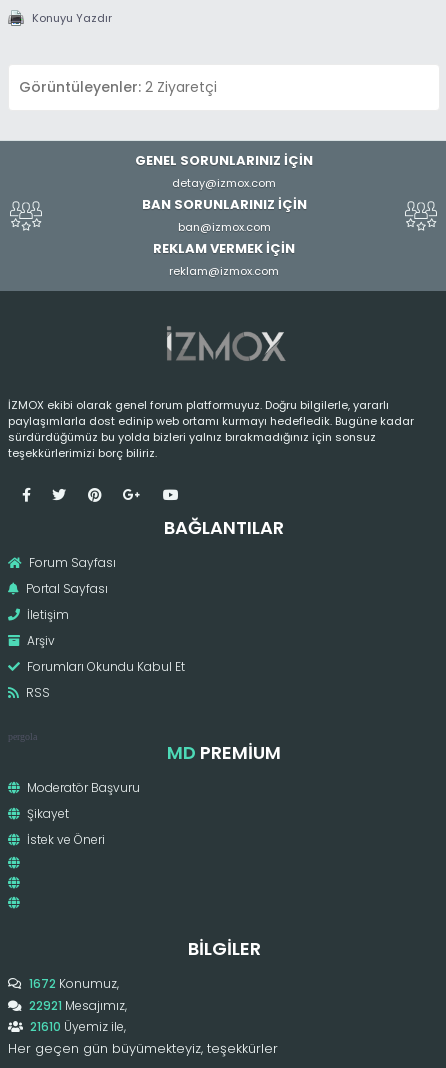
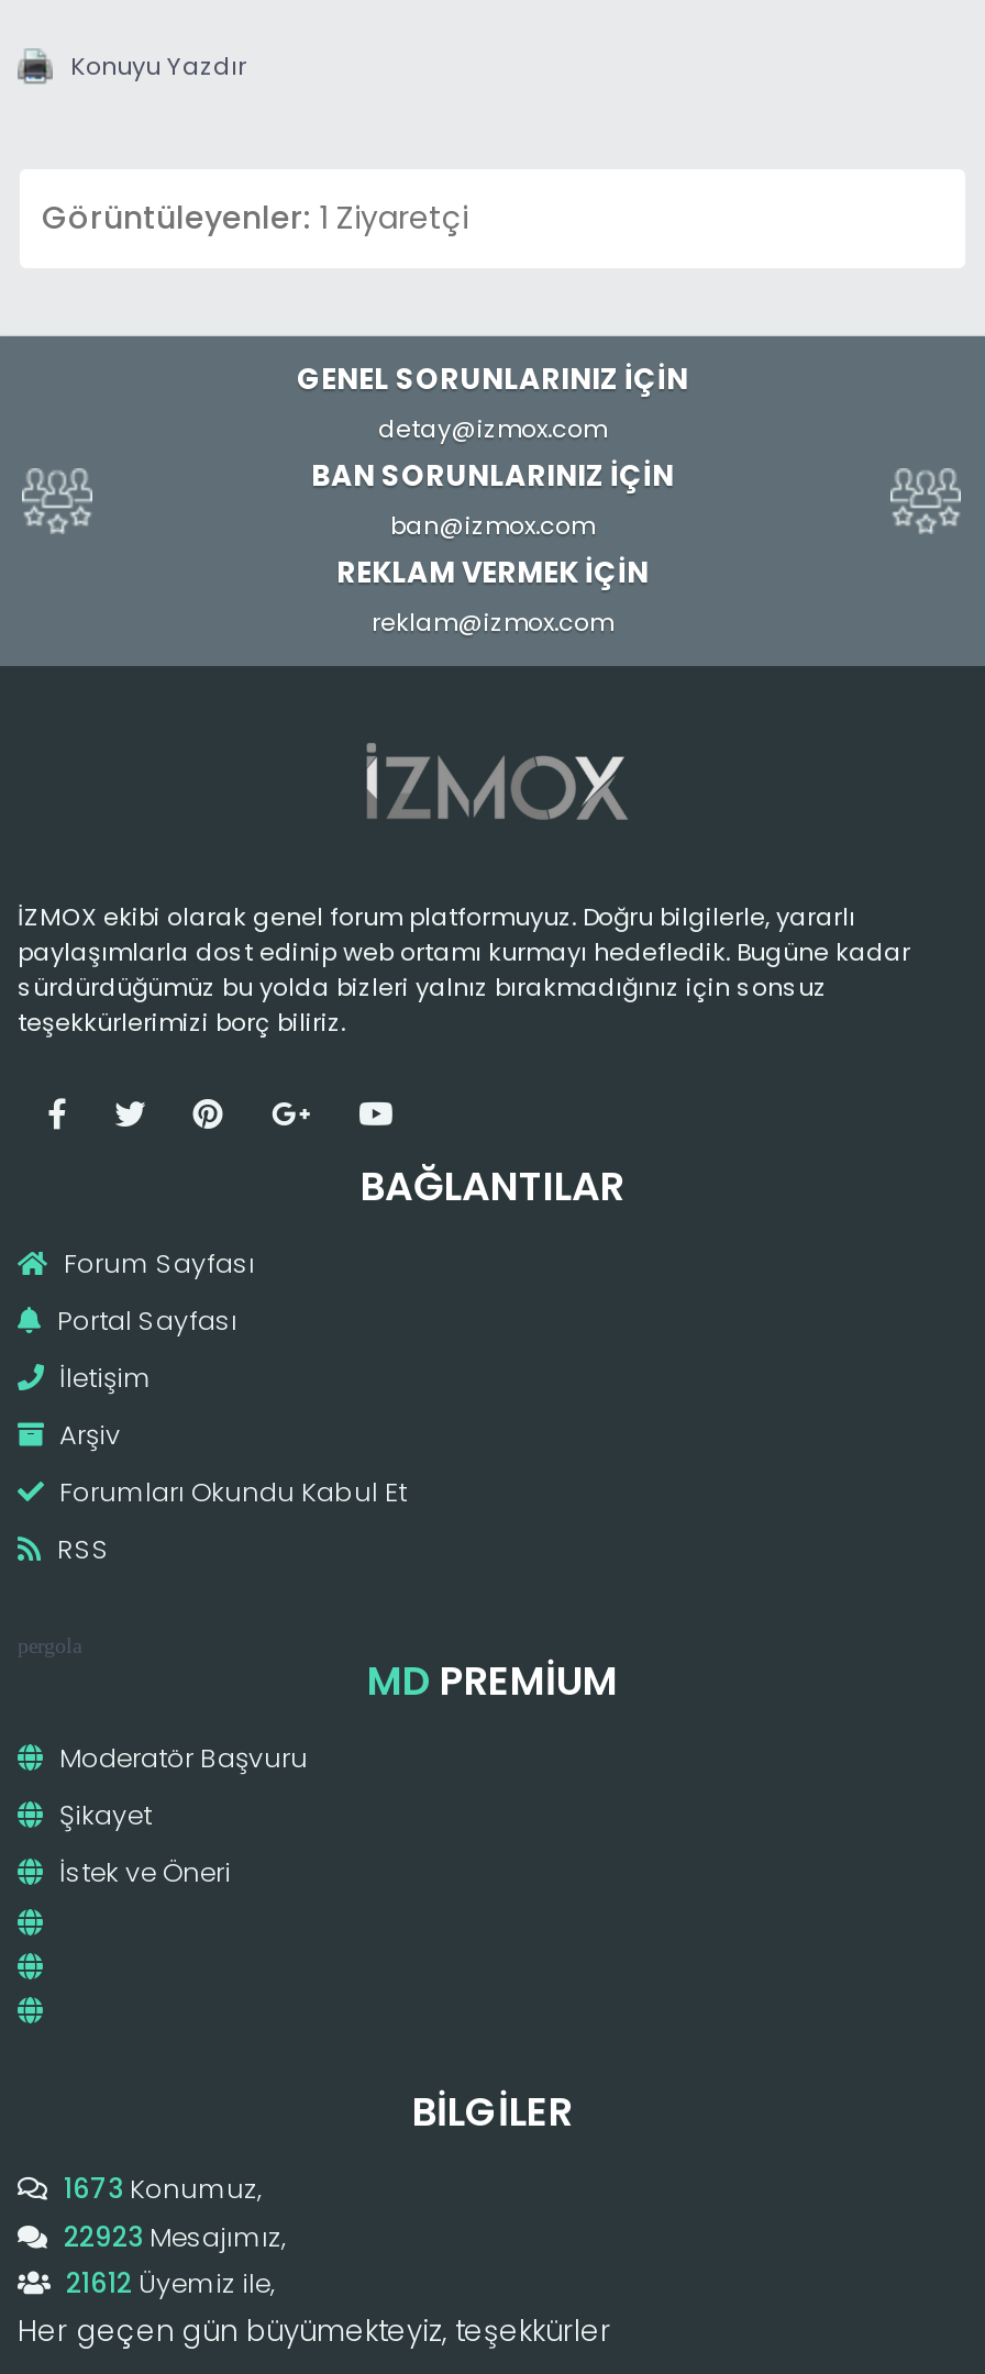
- Görüntüleyenler: 2 Ziyaretçi
+ Görüntüleyenler: 1 Ziyaretçi

- 1672 Konumuz,
+ 1673 Konumuz,

- 22921 Mesajımız,
+ 22923 Mesajımız,

- 21610 Üyemiz ile,
+ 21612 Üyemiz ile,
